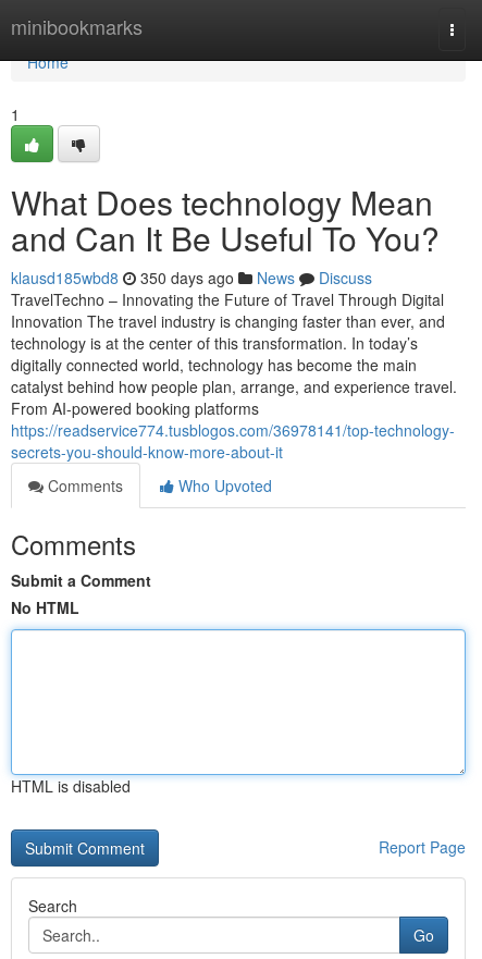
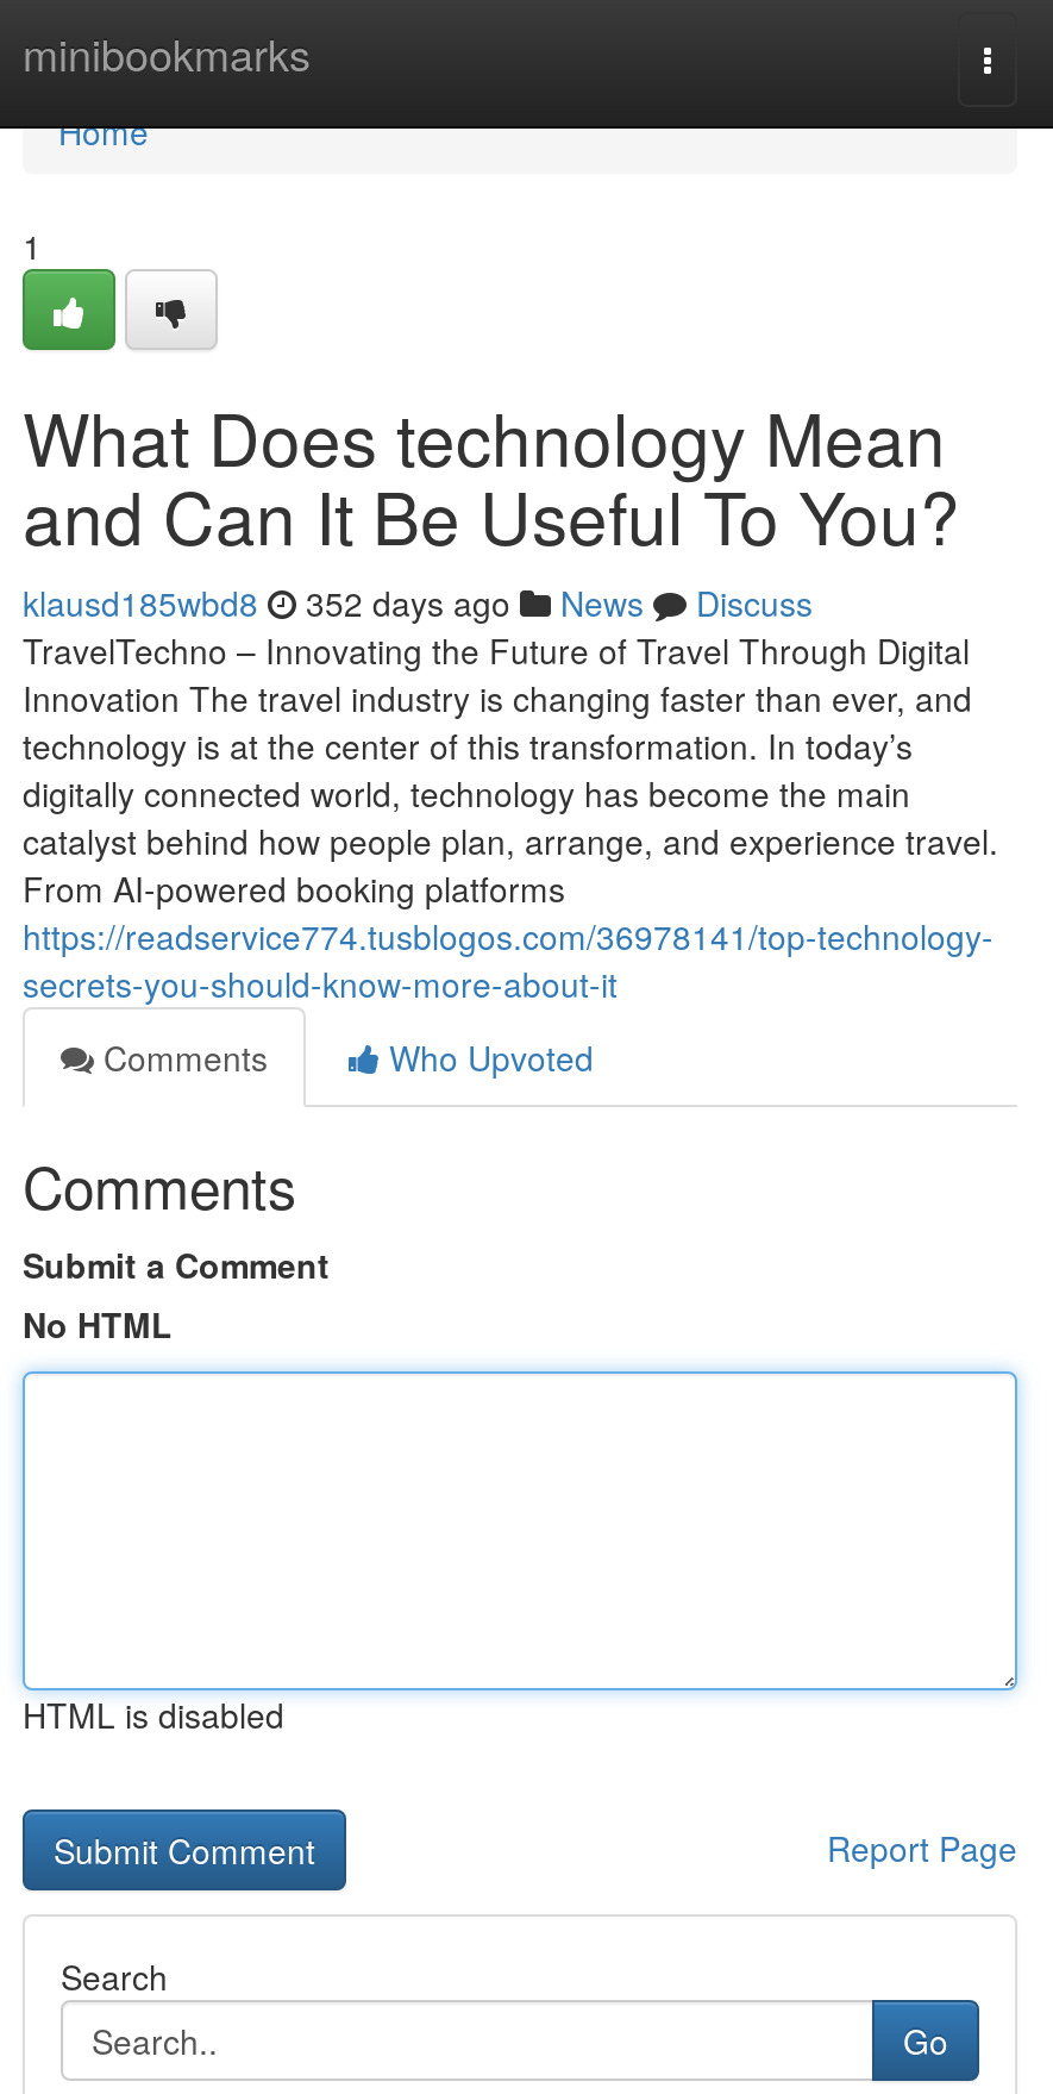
- klausd185wbd8 350 days ago News Discuss
+ klausd185wbd8 352 days ago News Discuss
